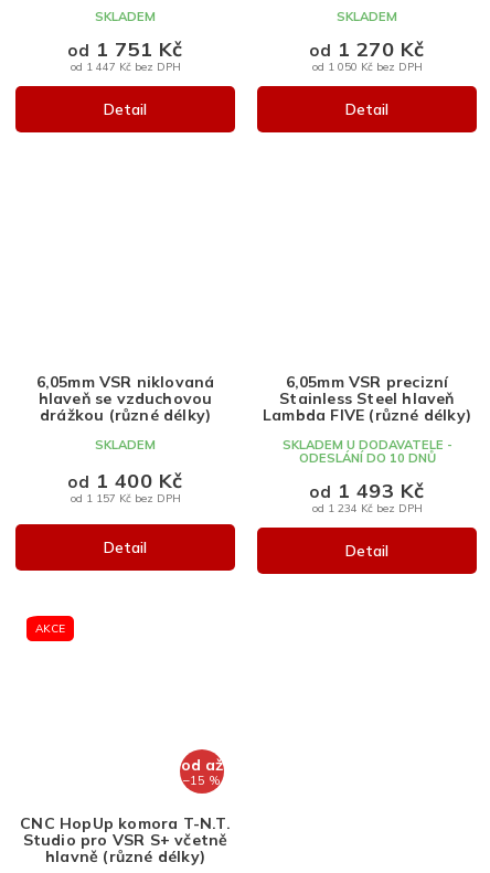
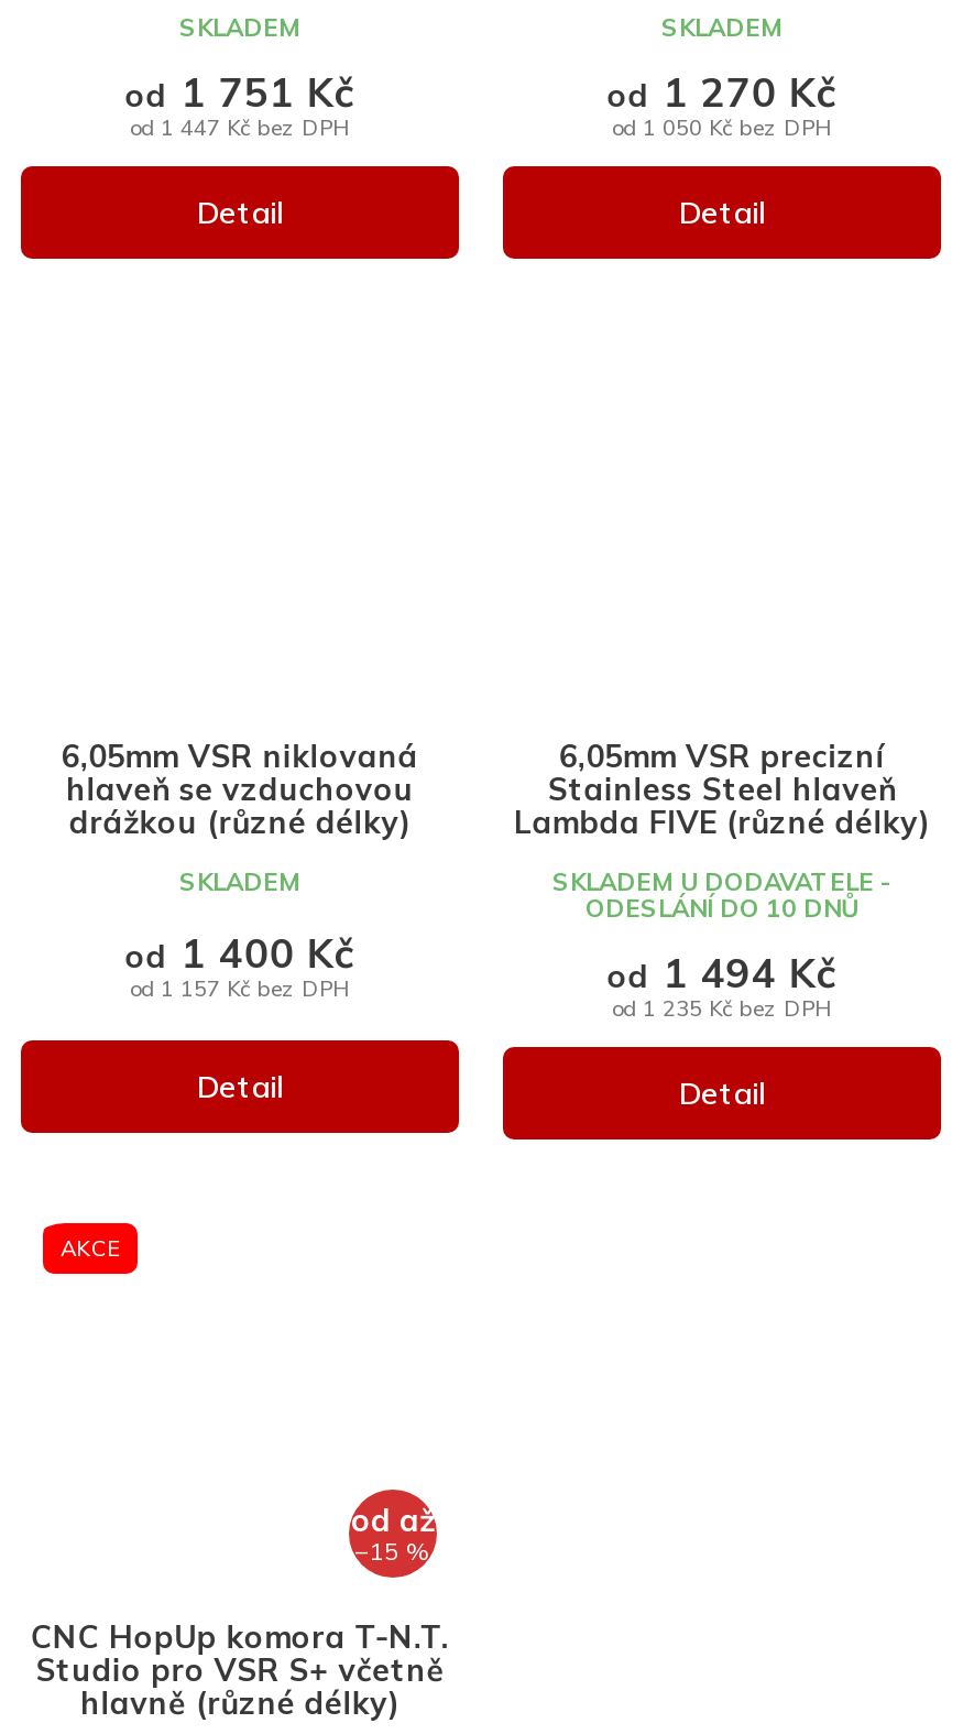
- od 1 493 Kč
+ od 1 494 Kč

- od 1 234 Kč bez DPH
+ od 1 235 Kč bez DPH
